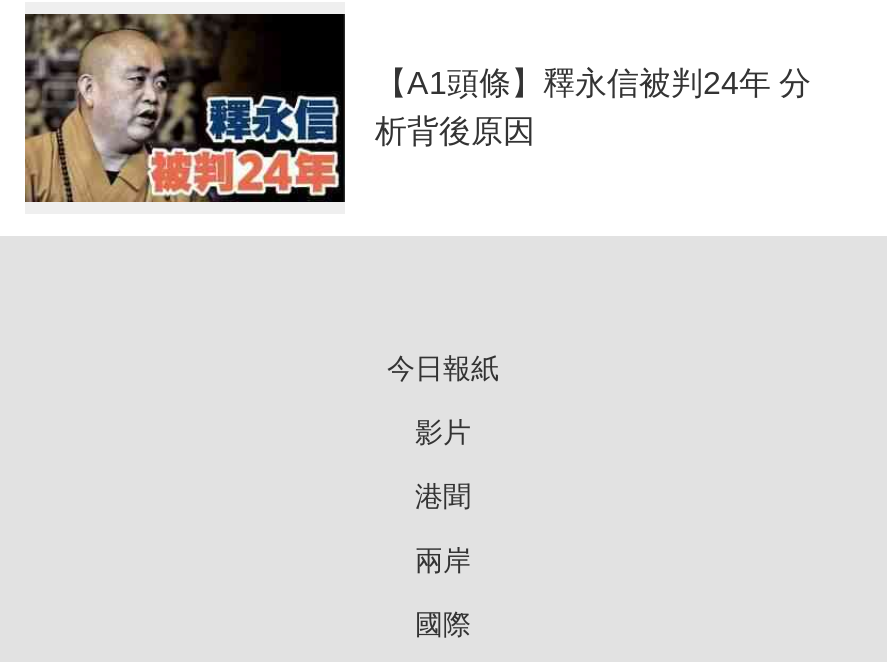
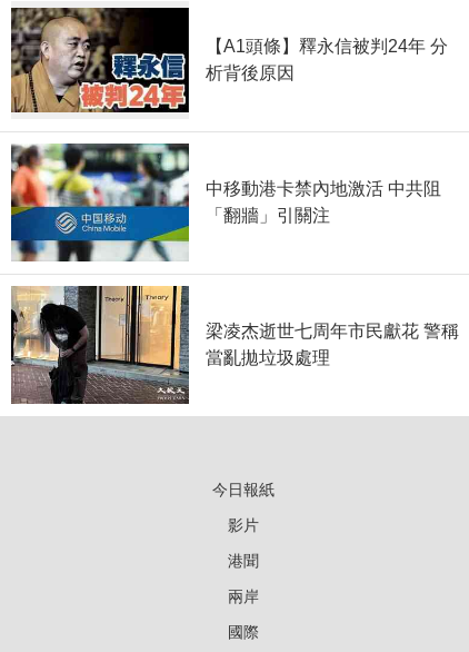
+ [image]
+ 中移動港卡禁內地激活 中共阻
+ 「翻牆」引關注

+ [image]
+ 梁凌杰逝世七周年市民獻花 警稱
+ 當亂拋垃圾處理
